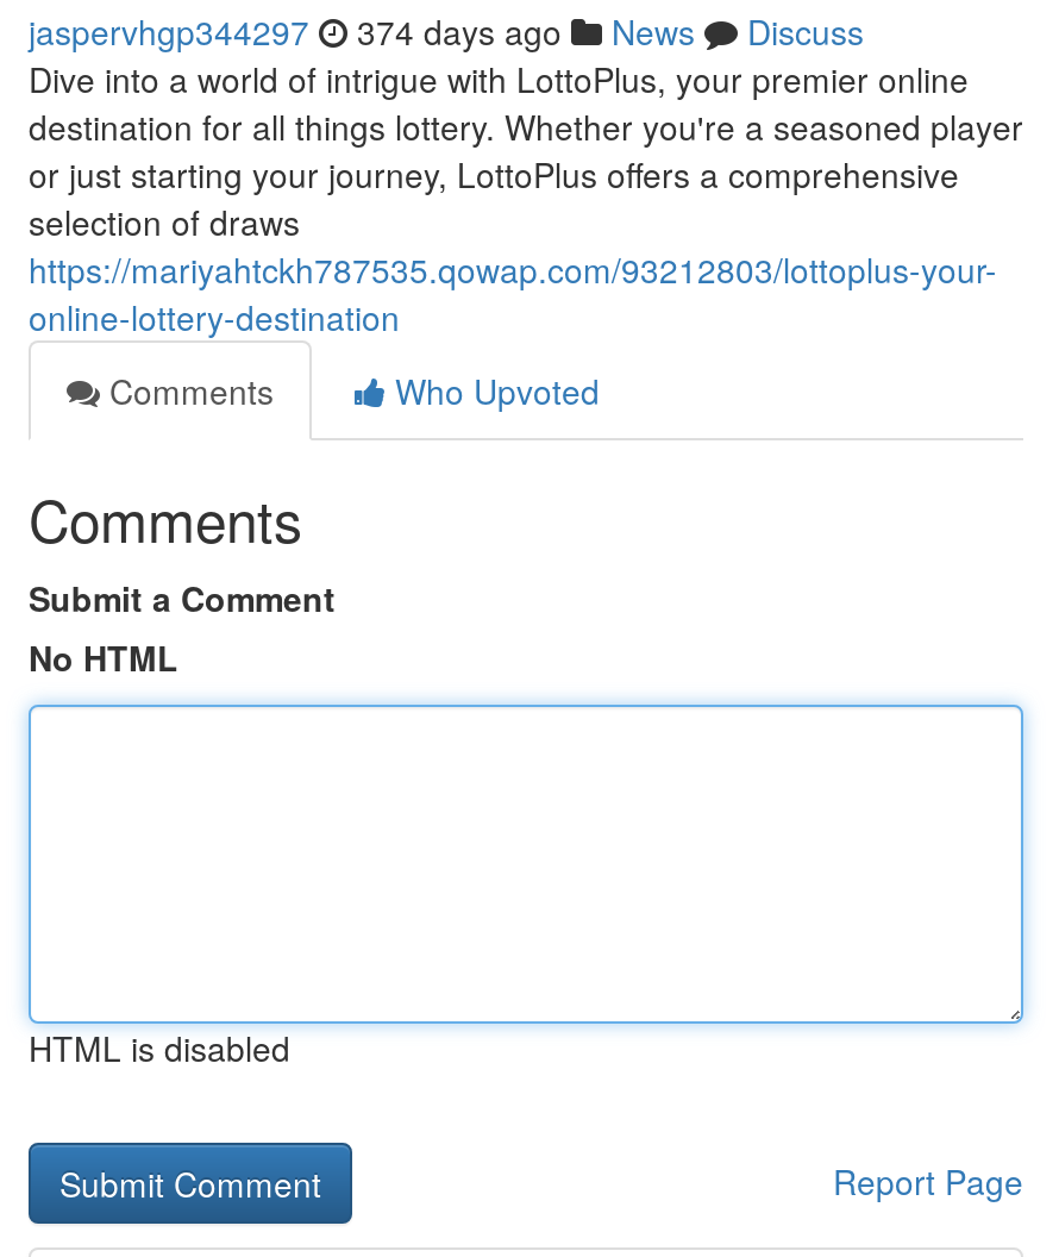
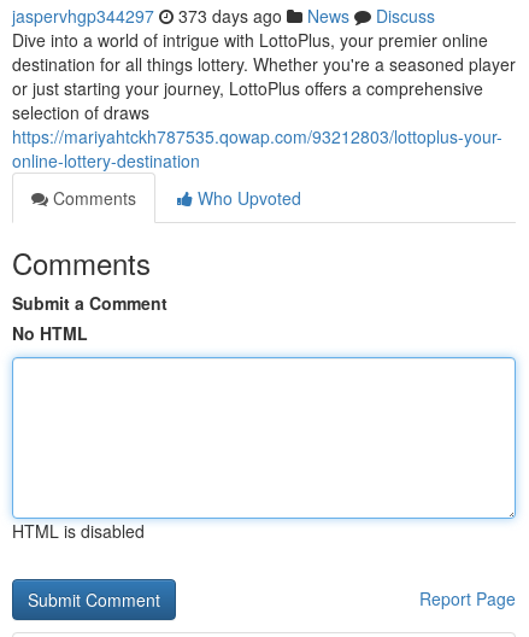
- jaspervhgp344297 374 days ago News Discuss
+ jaspervhgp344297 373 days ago News Discuss
